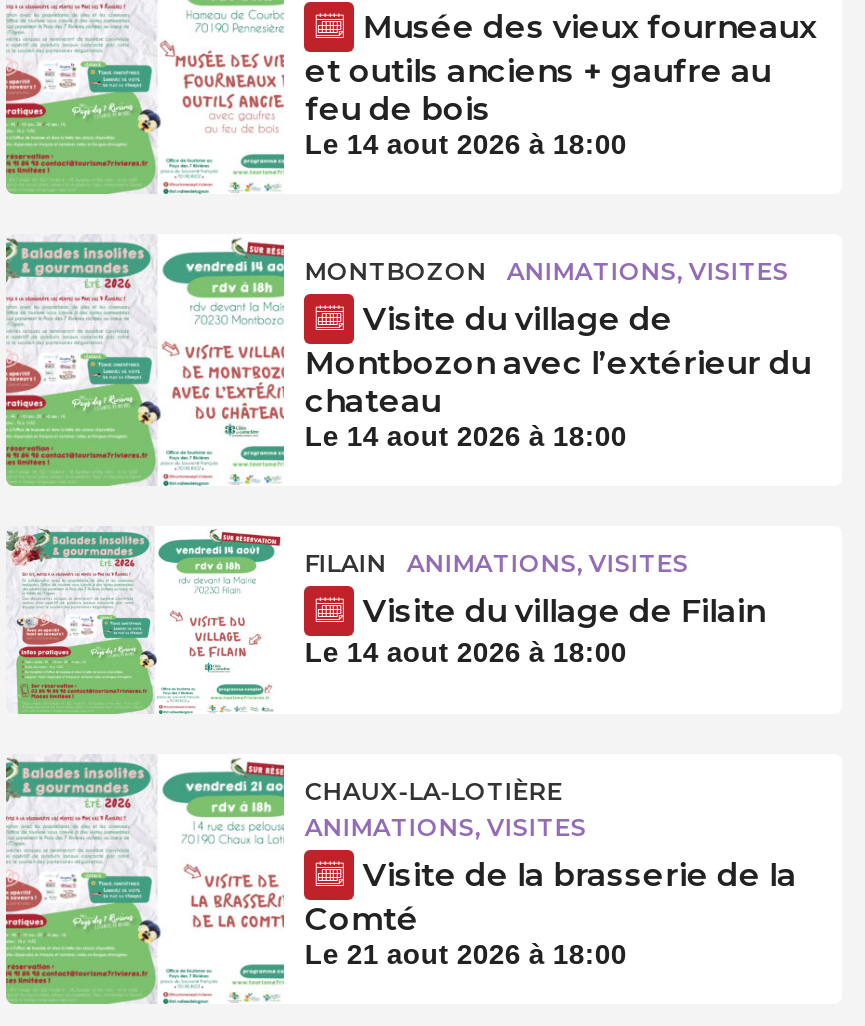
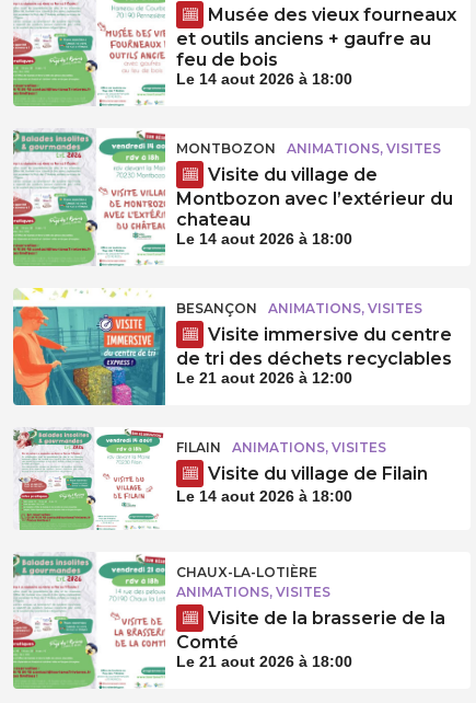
+ [image]
+ BESANÇON
+ ANIMATIONS, VISITES
+ Visite immersive du centre
+ de tri des déchets recyclables
+ Le 21 aout 2026 à 12:00
